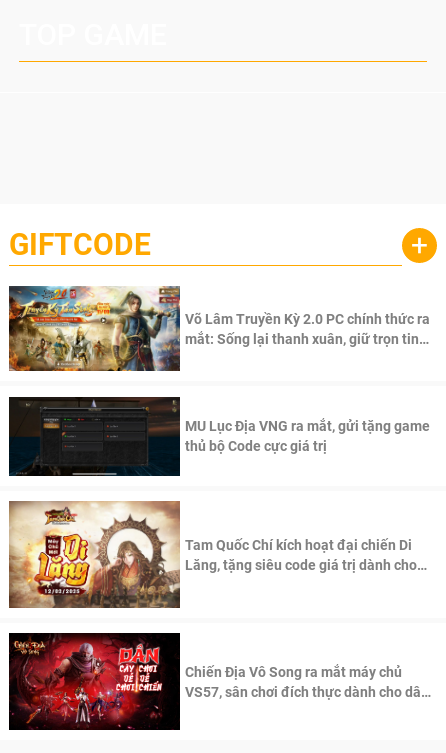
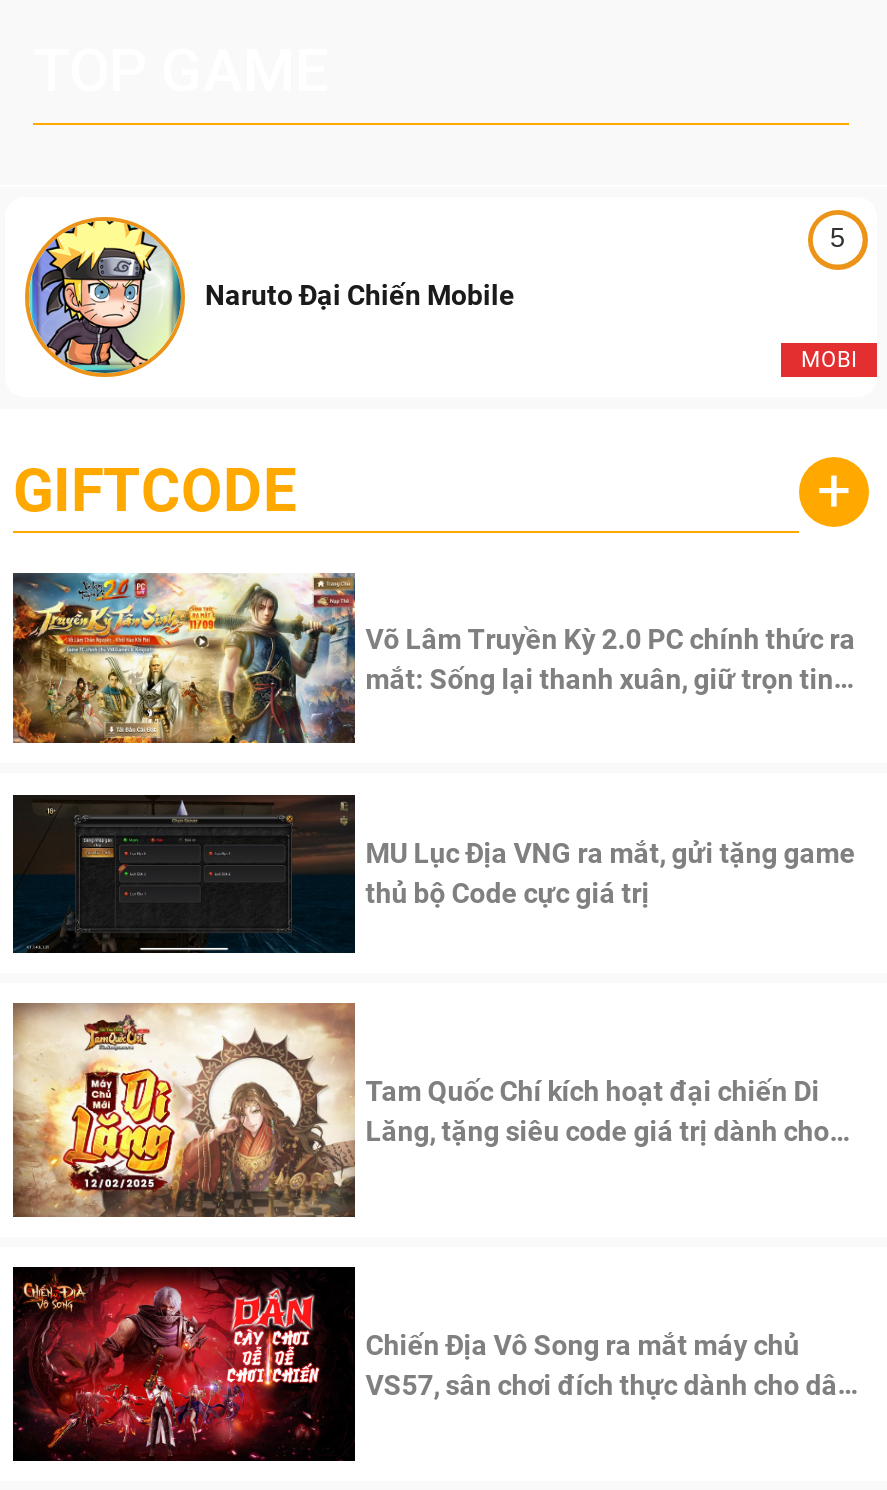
+ [image]
+ Naruto Đại Chiến Mobile

+ MOBI

+ 5
